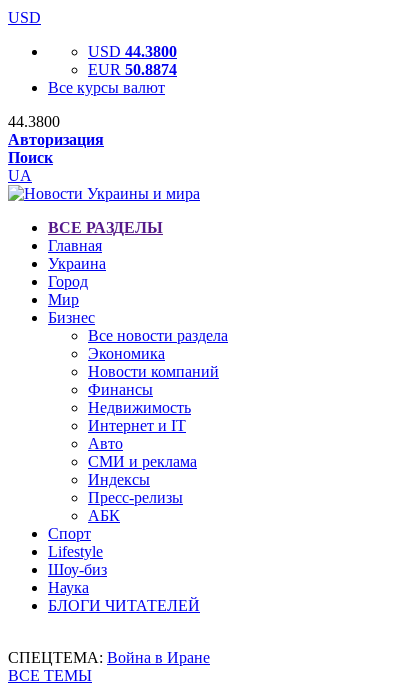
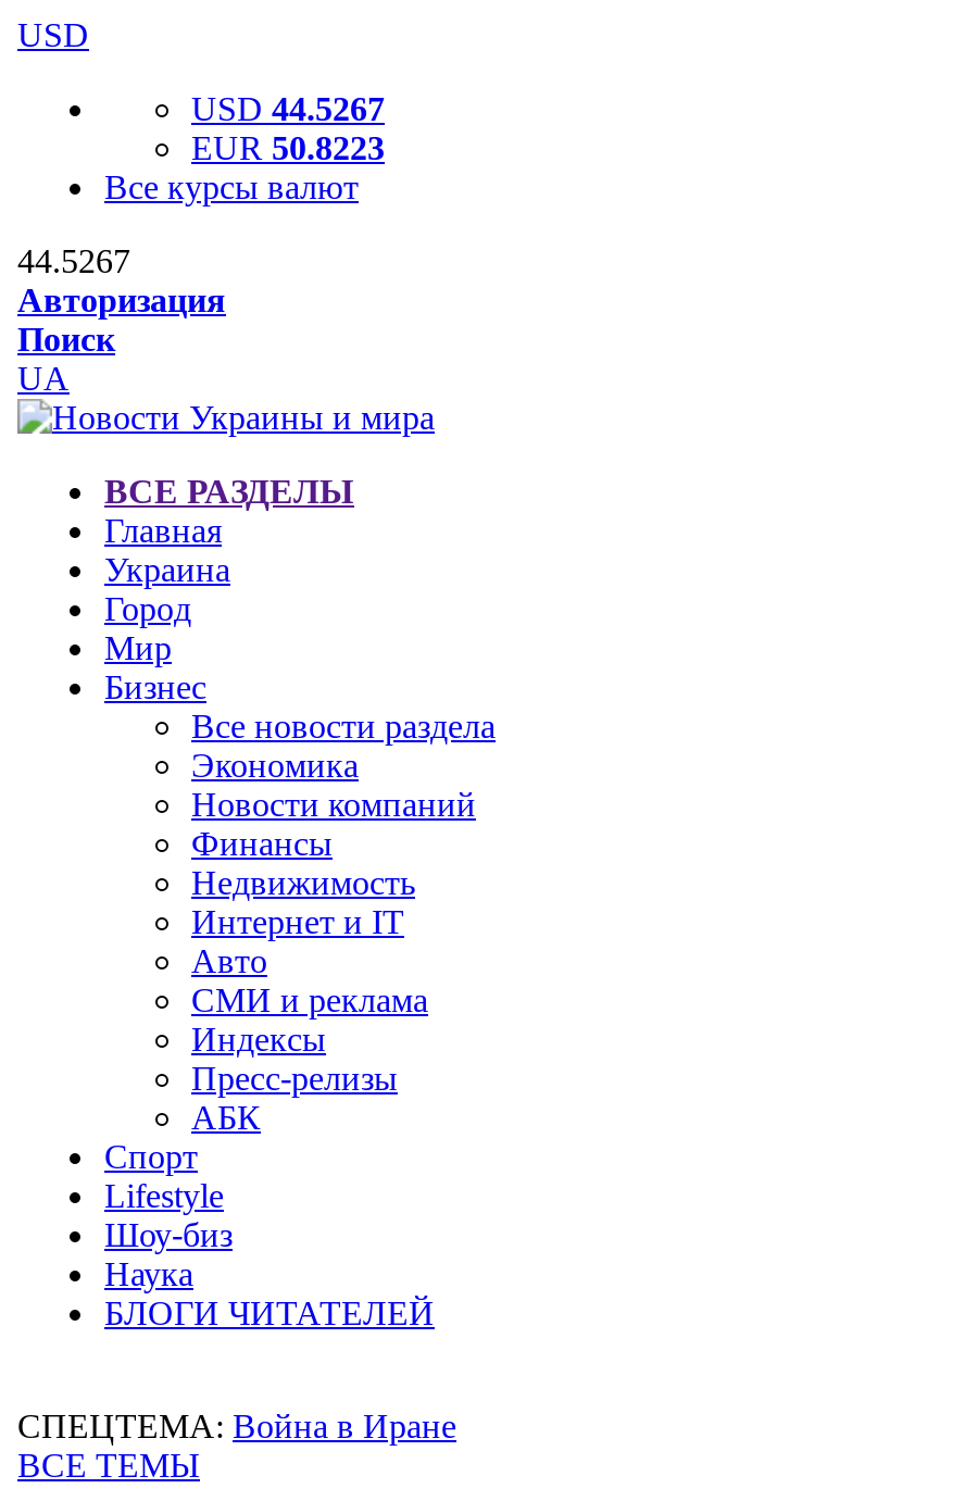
- USD 44.3800
+ USD 44.5267

- EUR 50.8874
+ EUR 50.8223

- 44.3800
+ 44.5267
